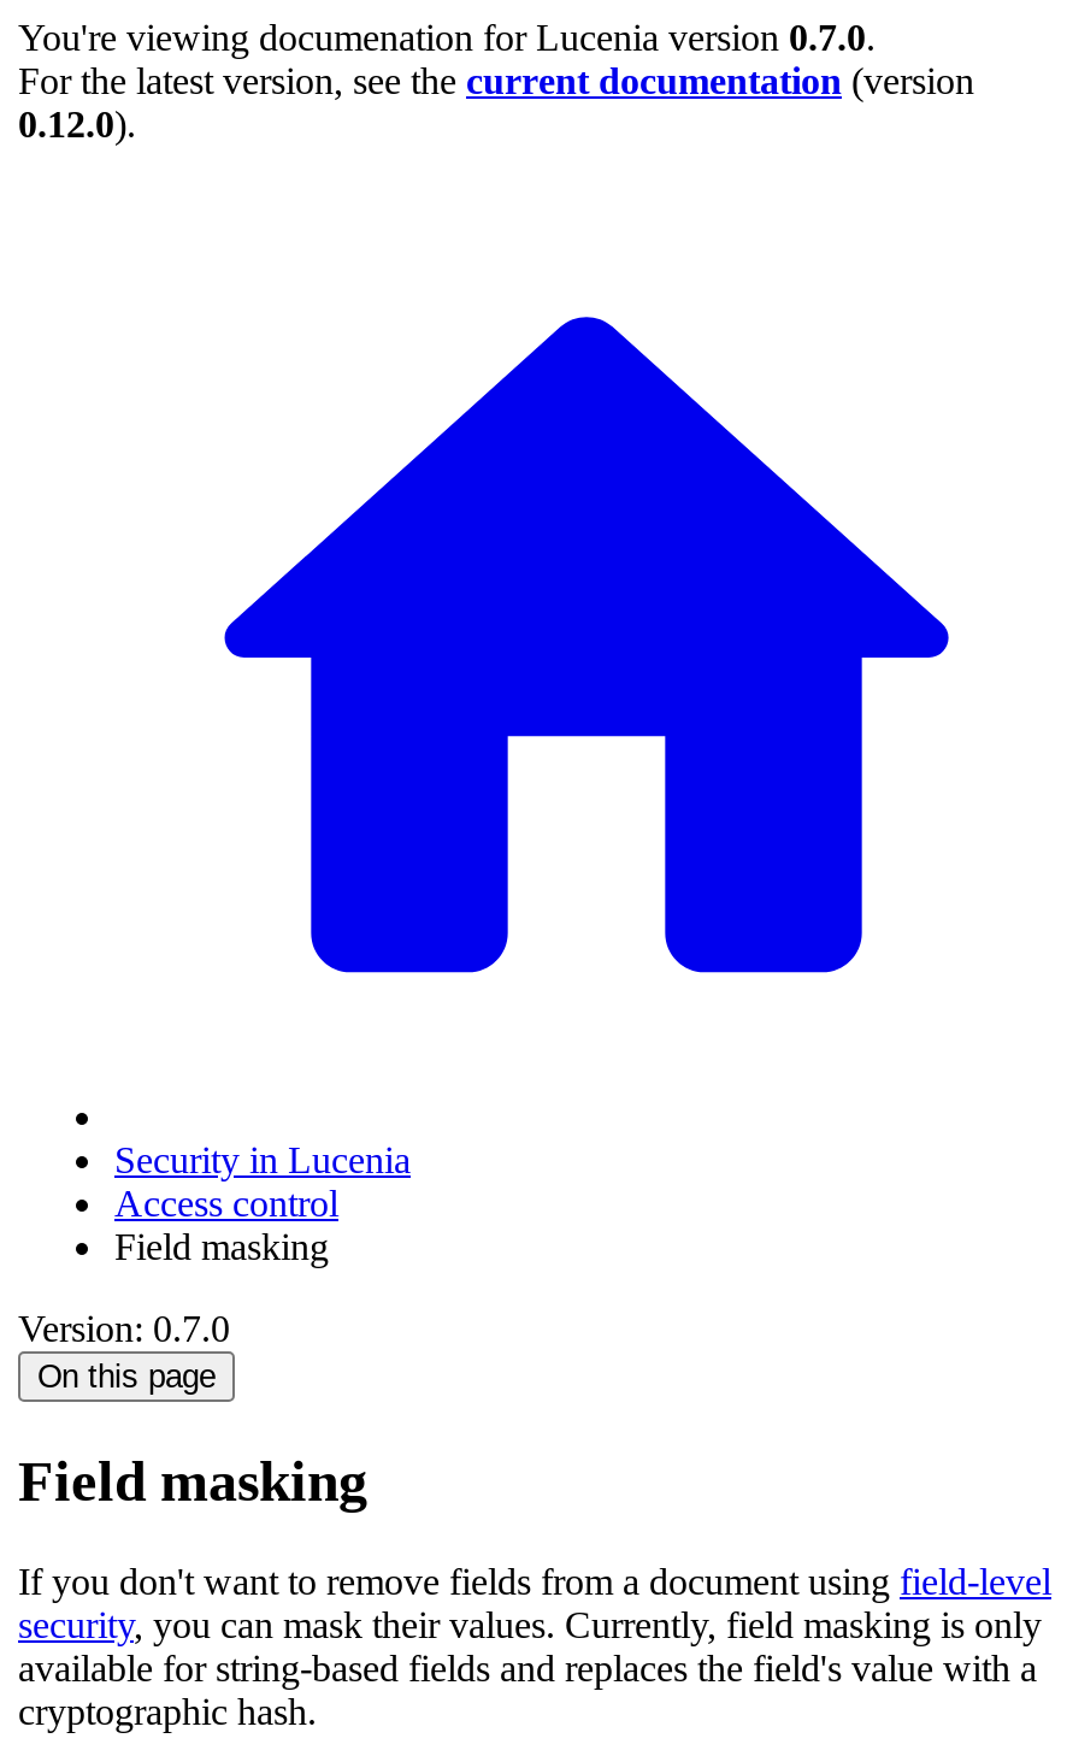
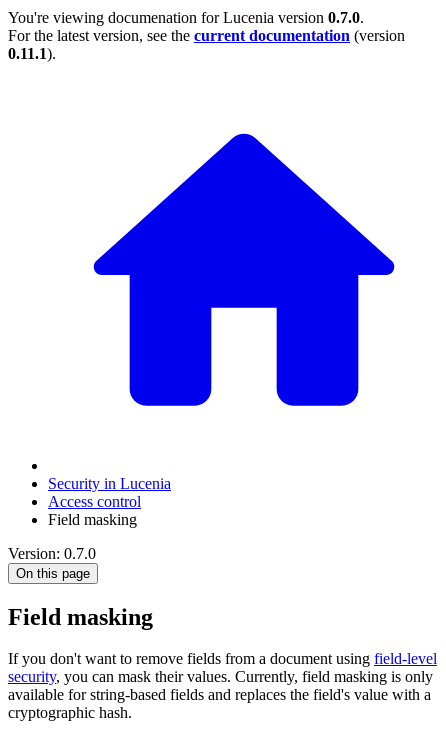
- 0.12.0).
+ 0.11.1).
